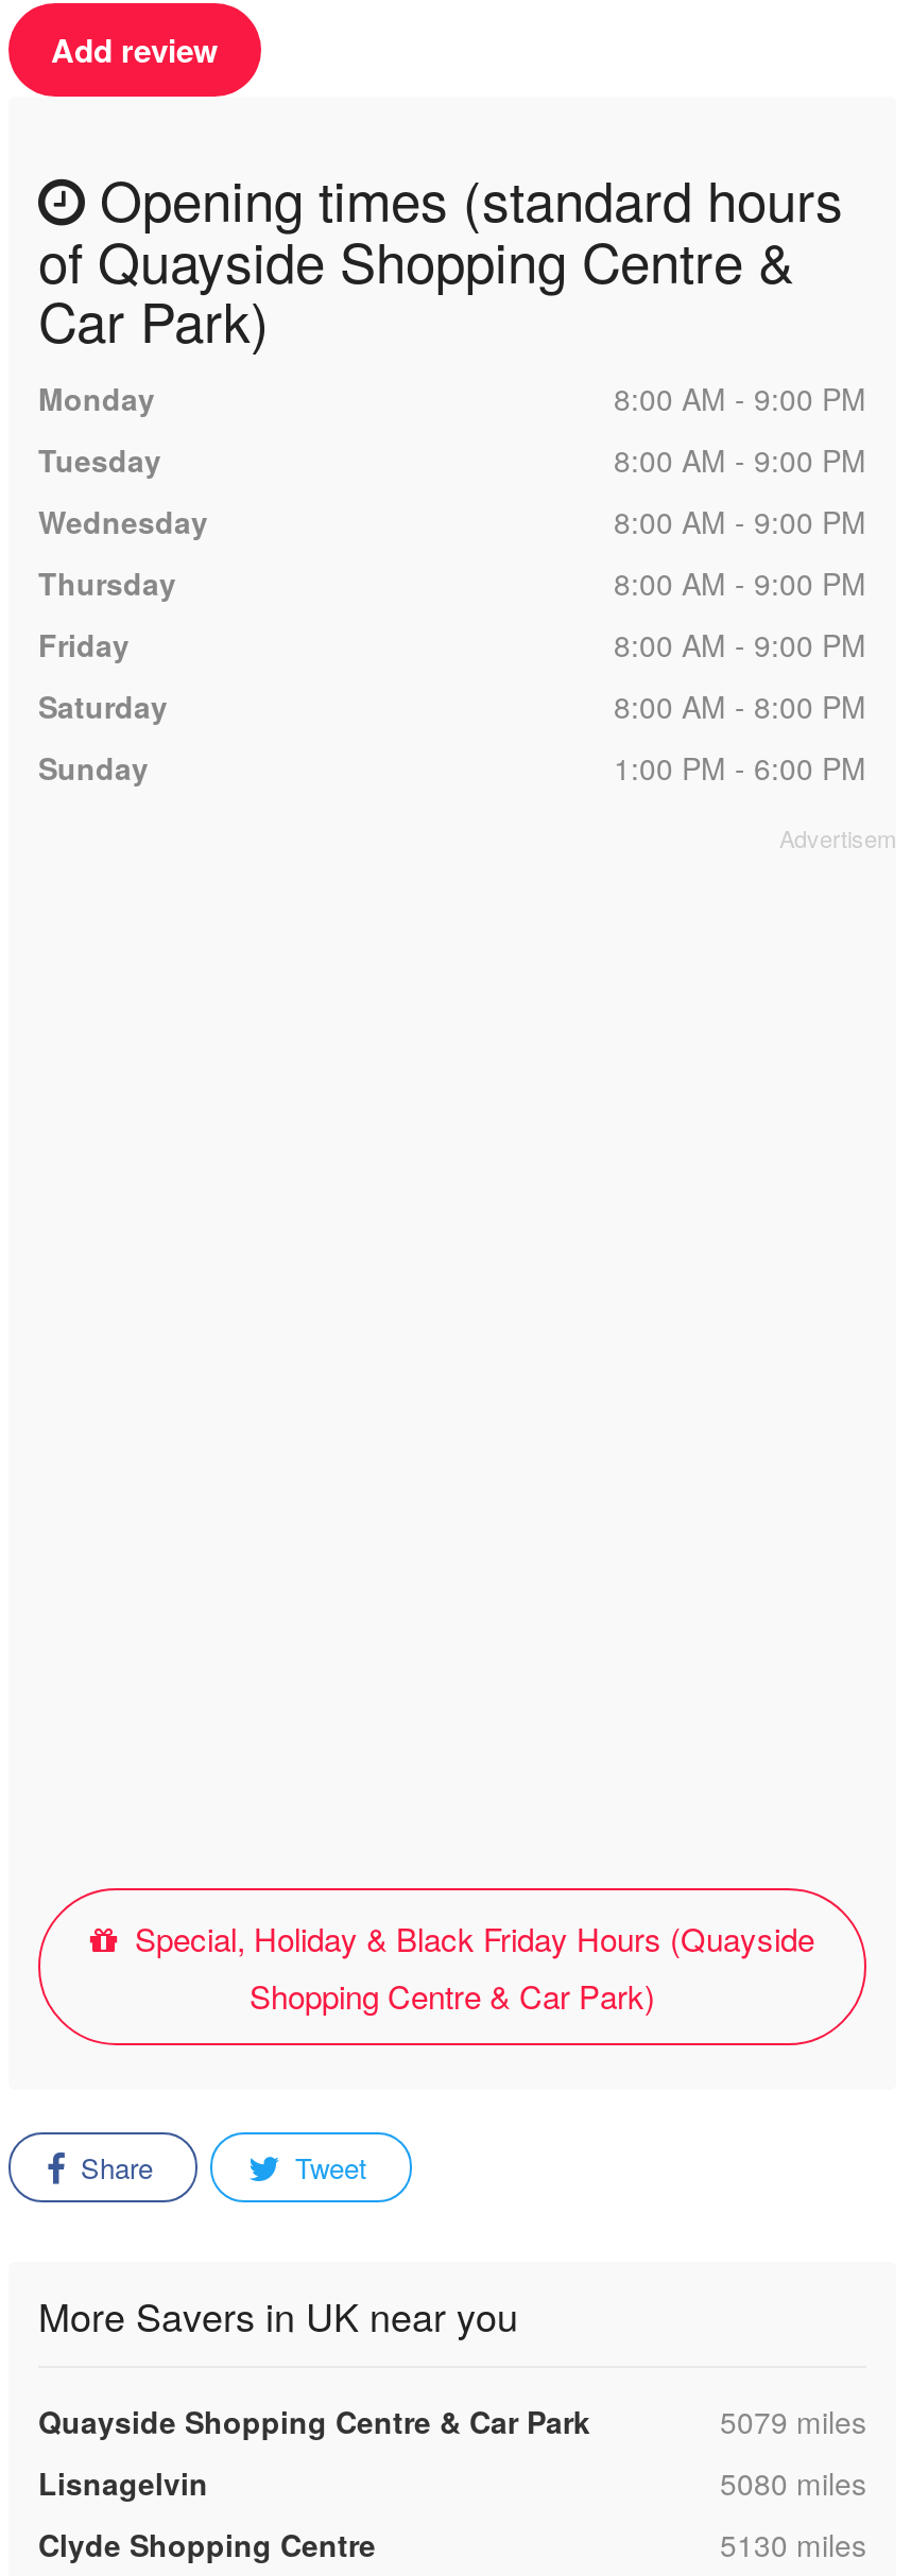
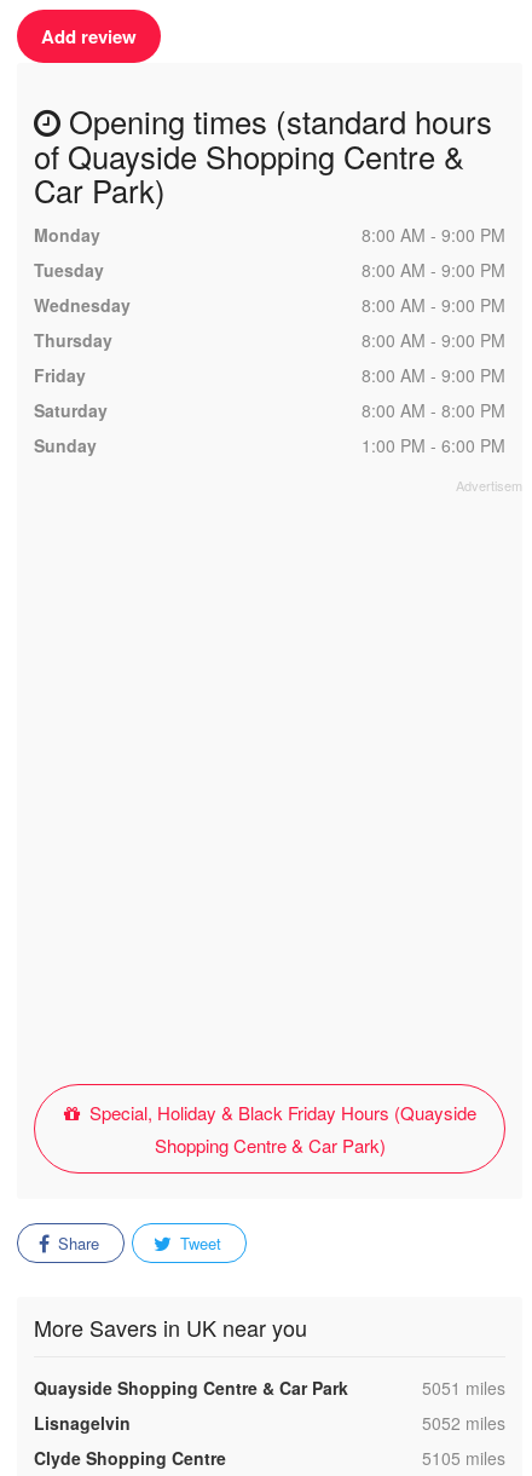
- 5079 miles
+ 5051 miles

- 5080 miles
+ 5052 miles

- 5130 miles
+ 5105 miles
